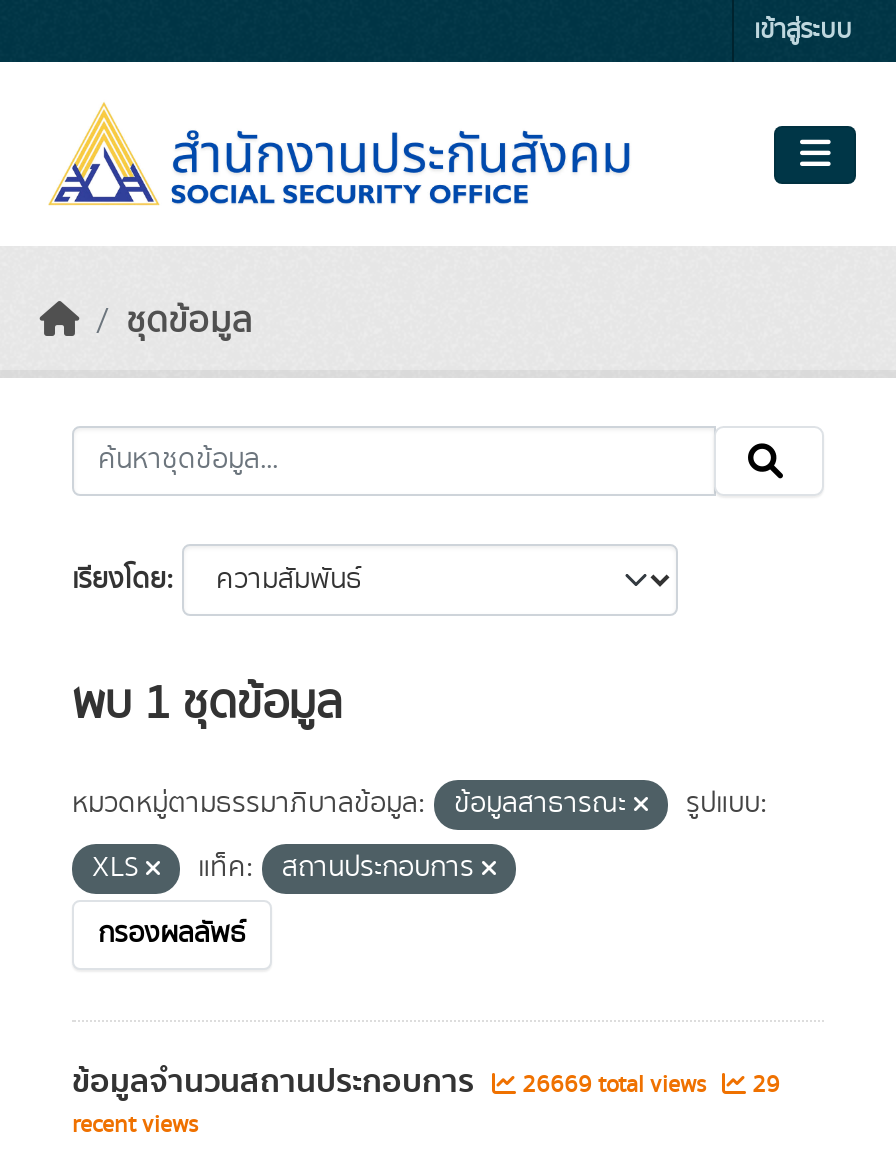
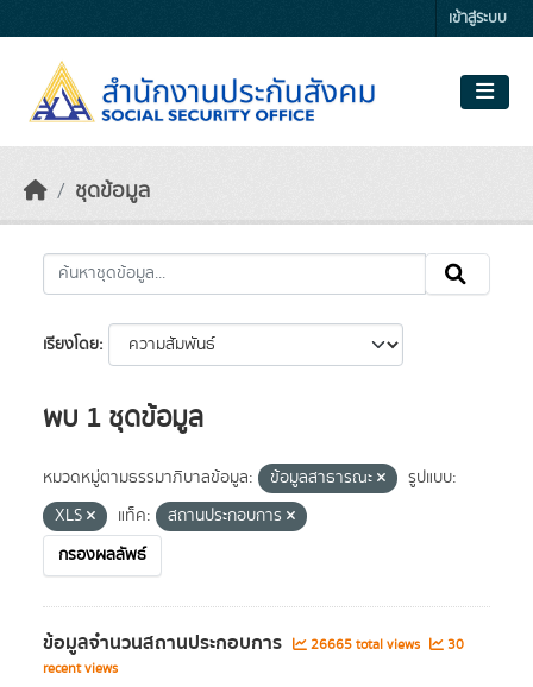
- 26669 total views
+ 26665 total views

- 29
+ 30
